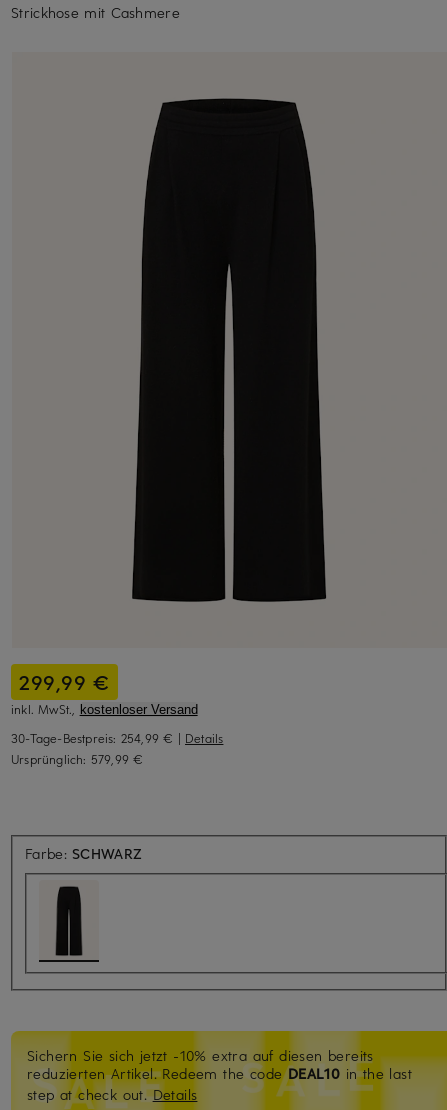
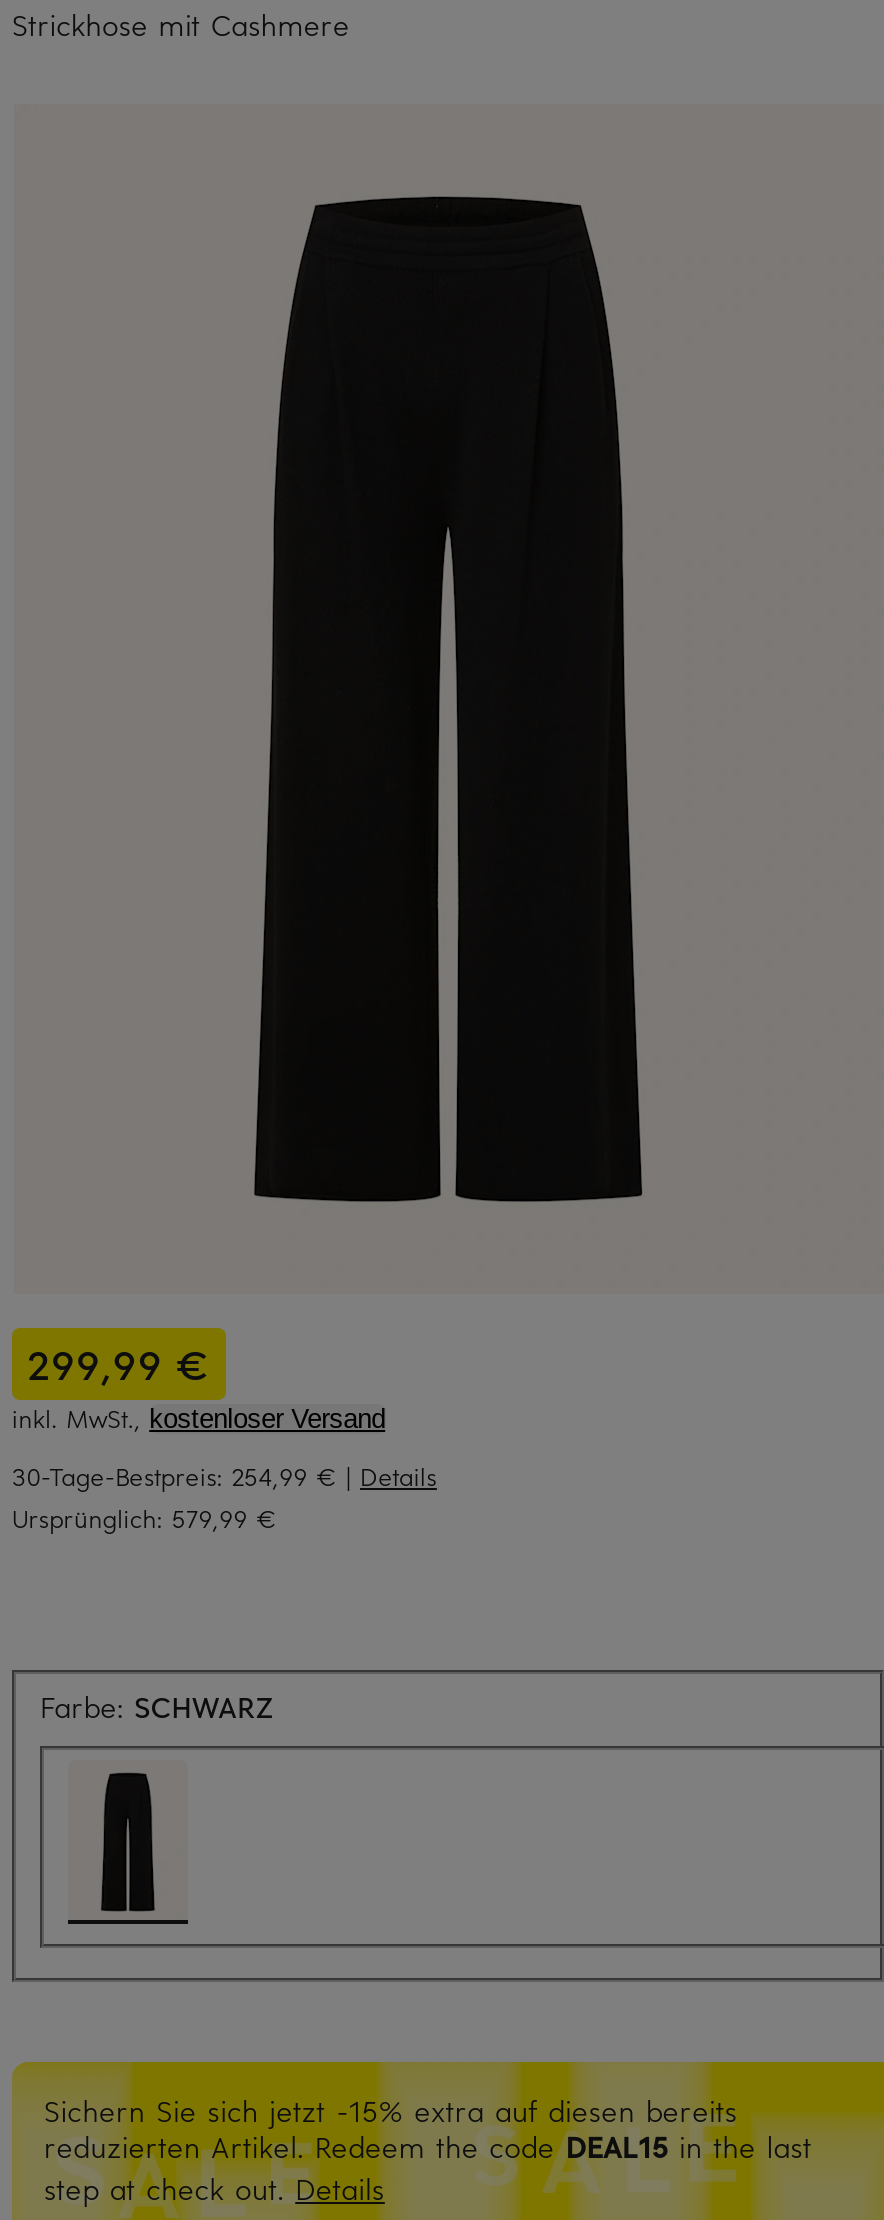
- Sichern Sie sich jetzt -10% extra auf diesen bereits
+ Sichern Sie sich jetzt -15% extra auf diesen bereits

- reduzierten Artikel. Redeem the code DEAL10 in the last
+ reduzierten Artikel. Redeem the code DEAL15 in the last
